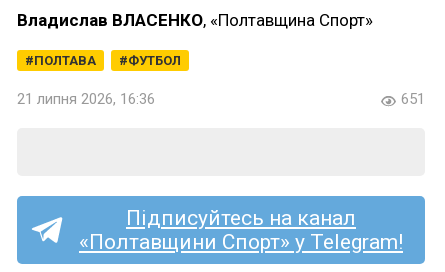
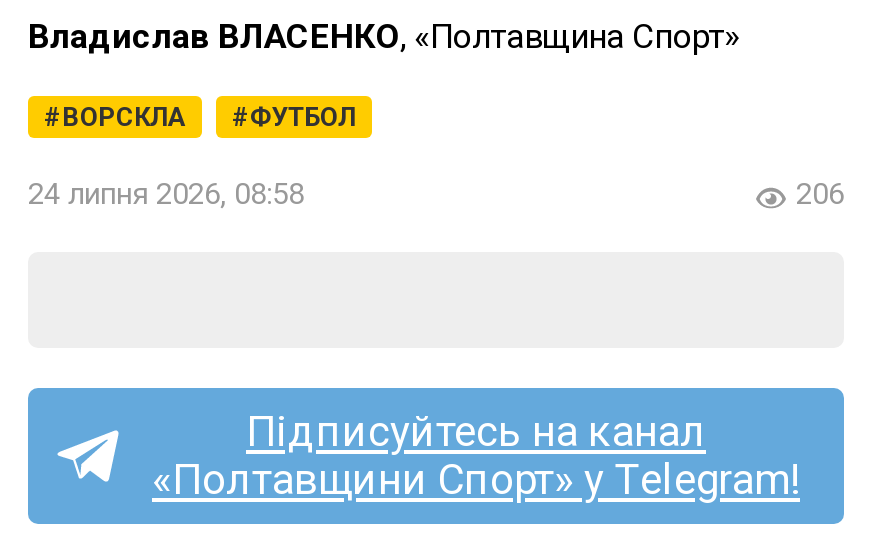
- ПОЛТАВА
+ ВОРСКЛА

- 21 липня 2026, 16:36
+ 24 липня 2026, 08:58

- 651
+ 206
